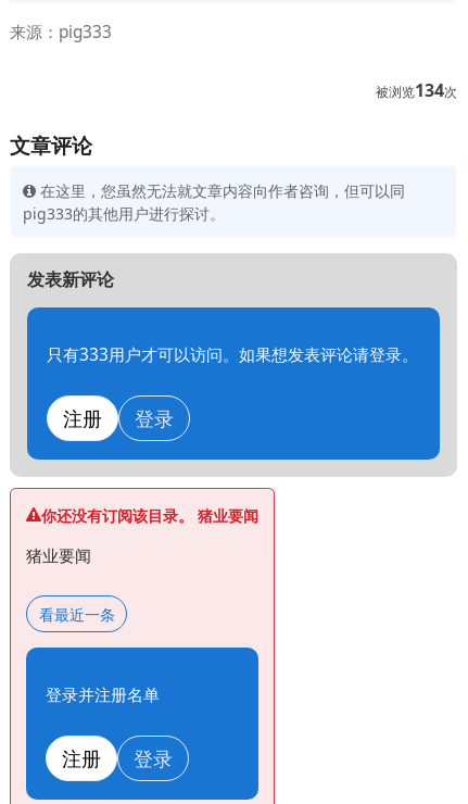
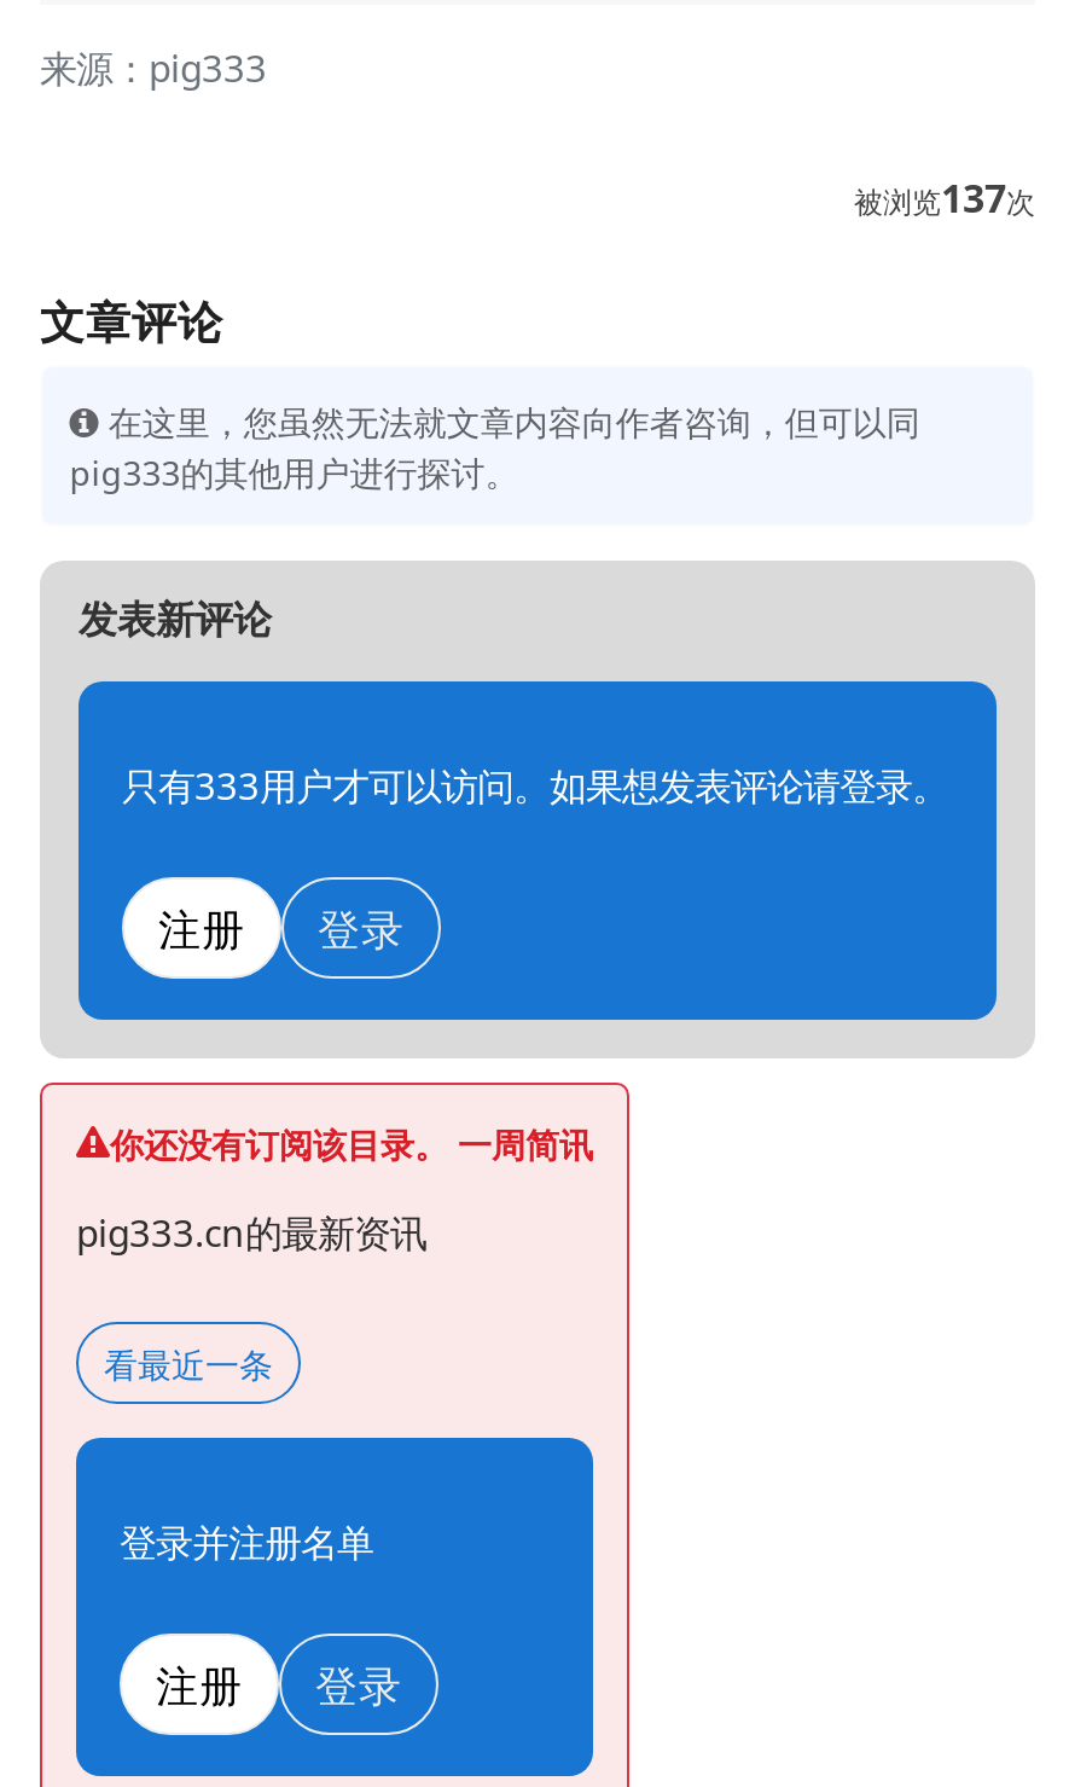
- 被浏览134次
+ 被浏览137次

- 你还没有订阅该目录。 猪业要闻
+ 你还没有订阅该目录。 一周简讯

- 猪业要闻
+ pig333.cn的最新资讯
